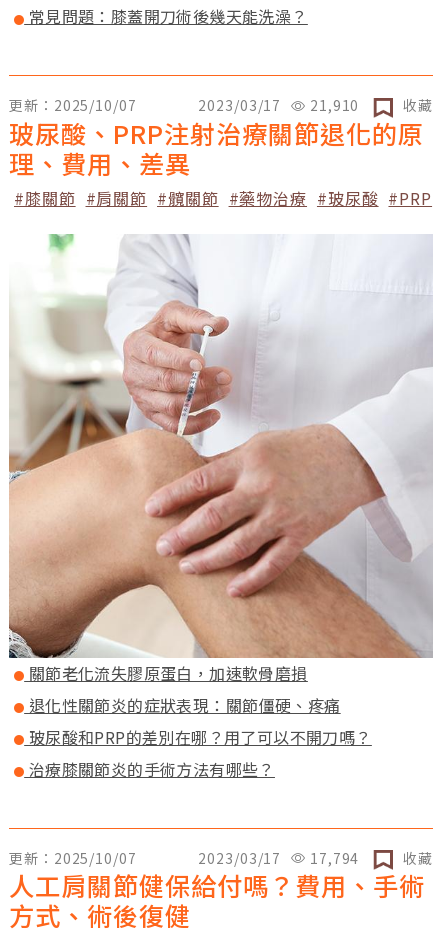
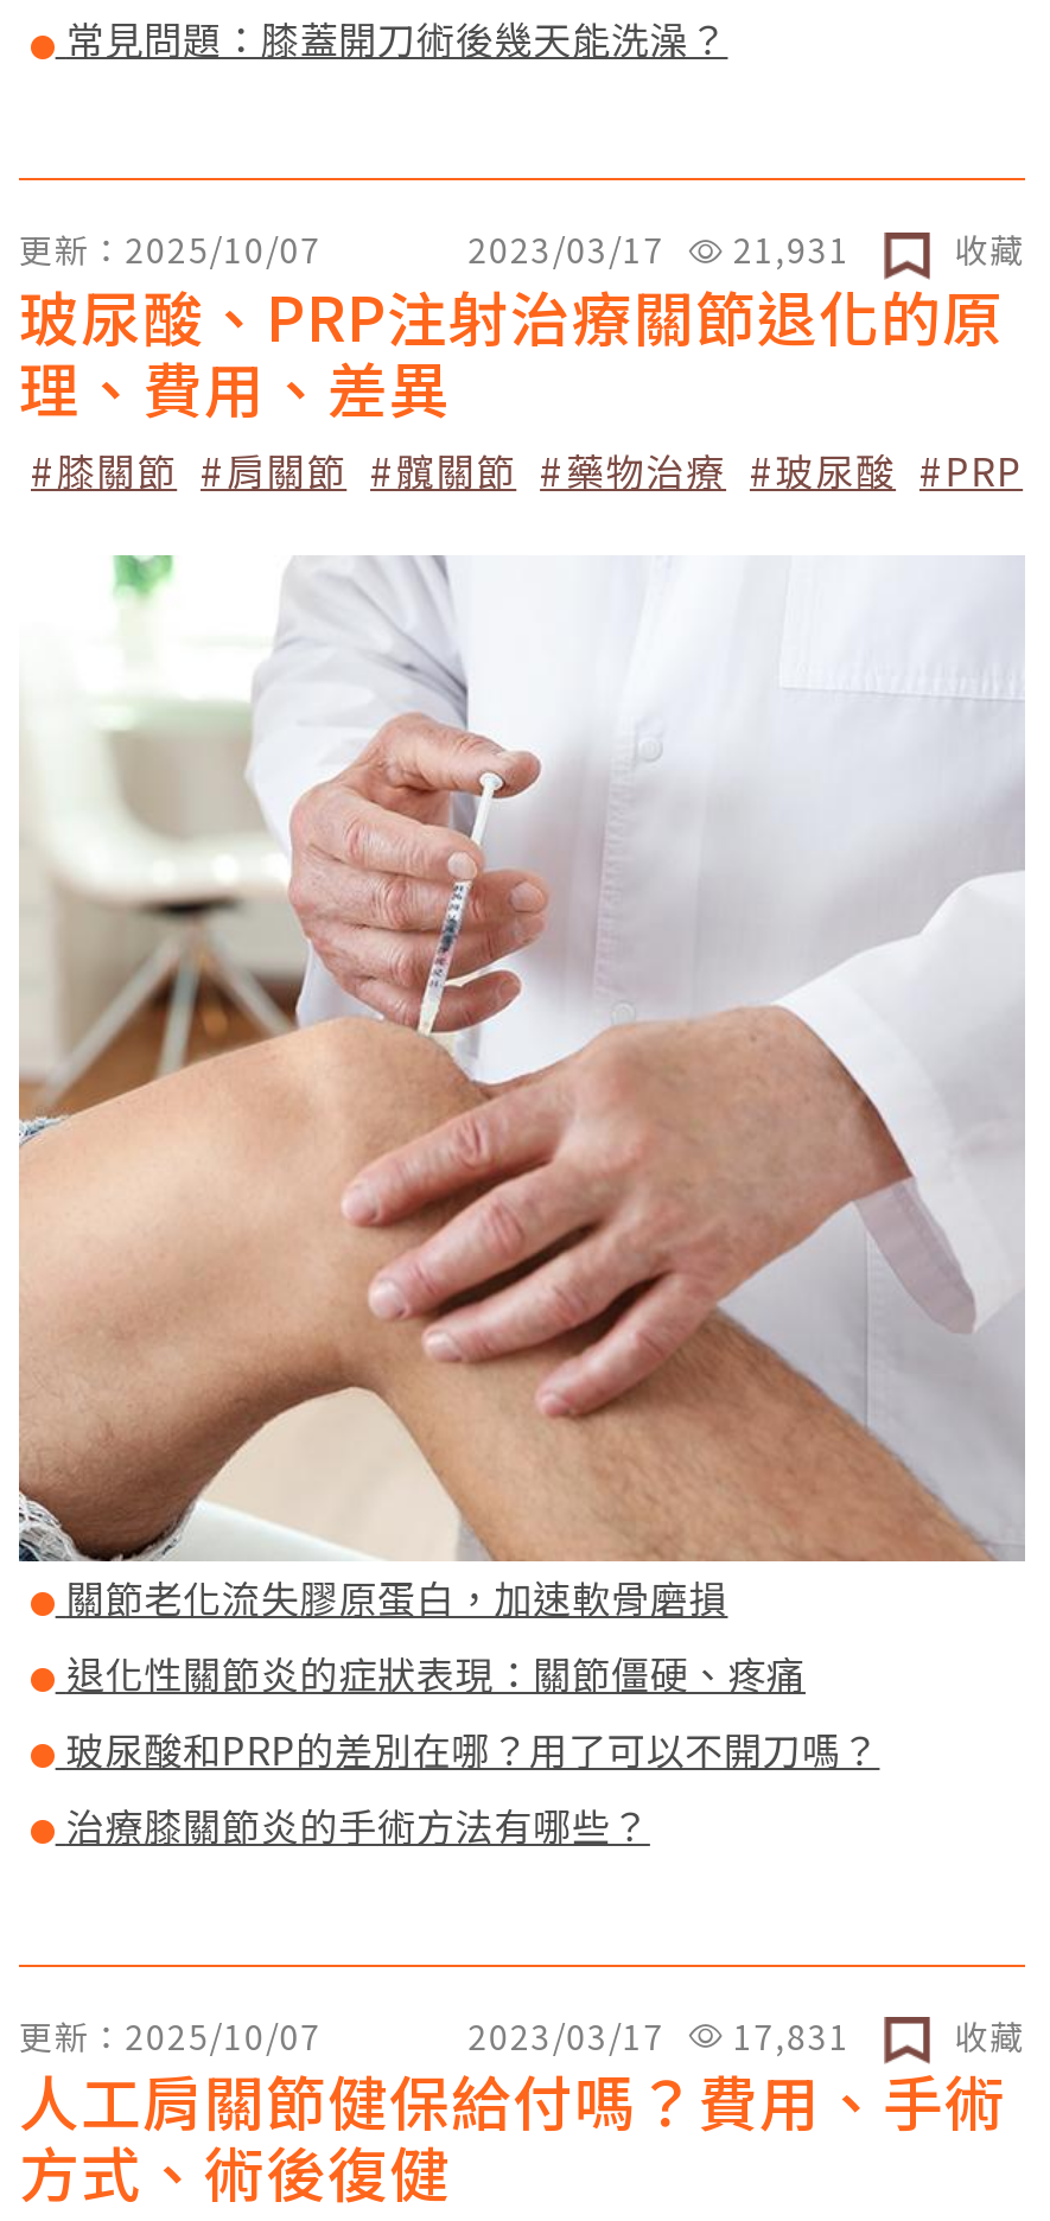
- 2023/03/17 21,910
+ 2023/03/17 21,931

- 2023/03/17 17,794
+ 2023/03/17 17,831
